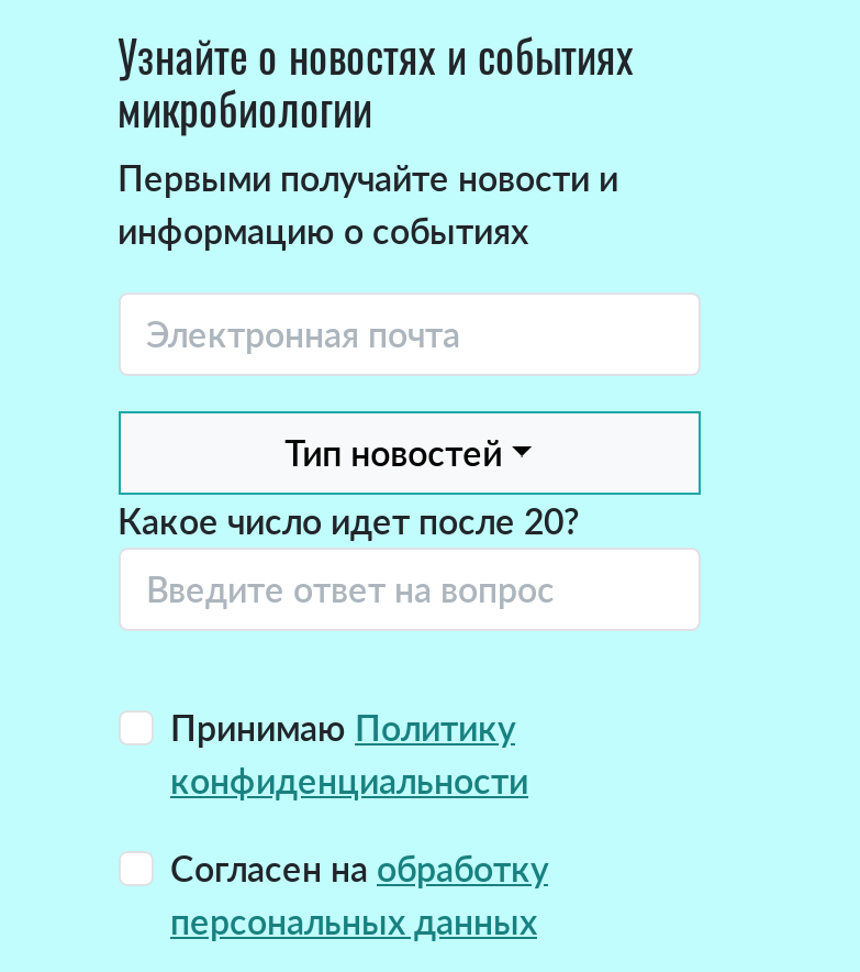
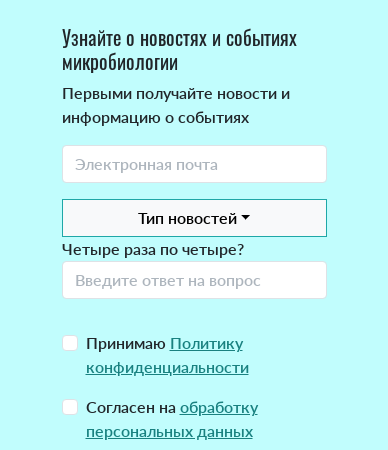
- Какое число идет после 20?
+ Четыре раза по четыре?
